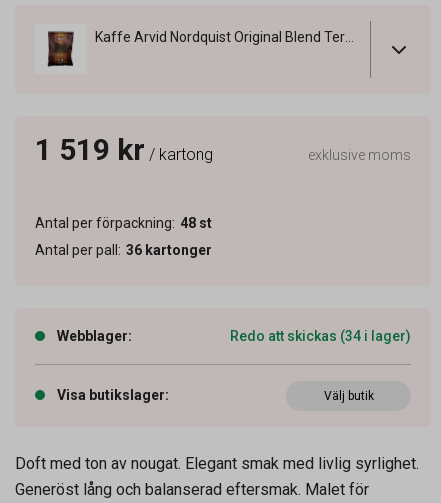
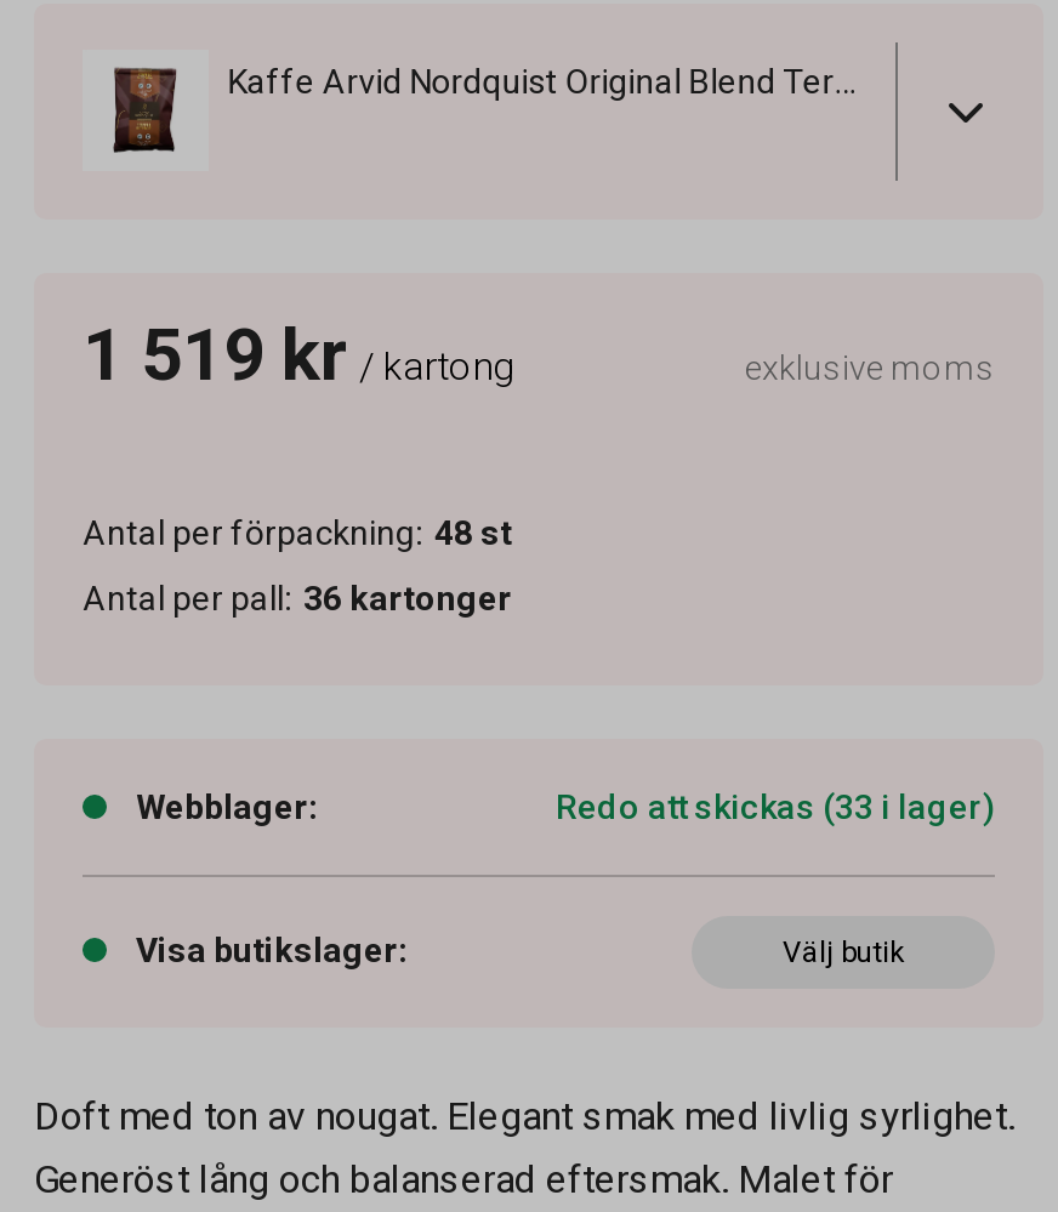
- Redo att skickas (34 i lager)
+ Redo att skickas (33 i lager)
